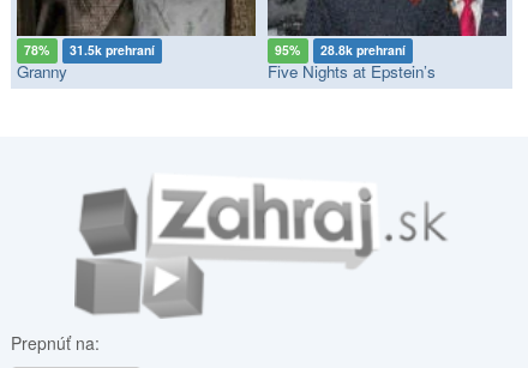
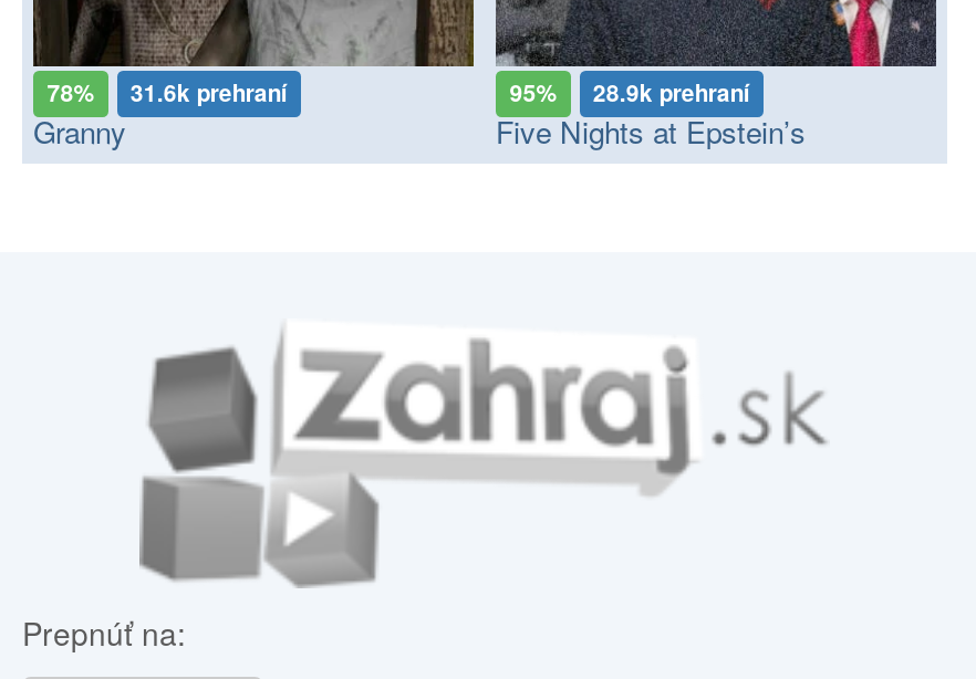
- 78% 31.5k prehraní
+ 78% 31.6k prehraní

- 95% 28.8k prehraní
+ 95% 28.9k prehraní
